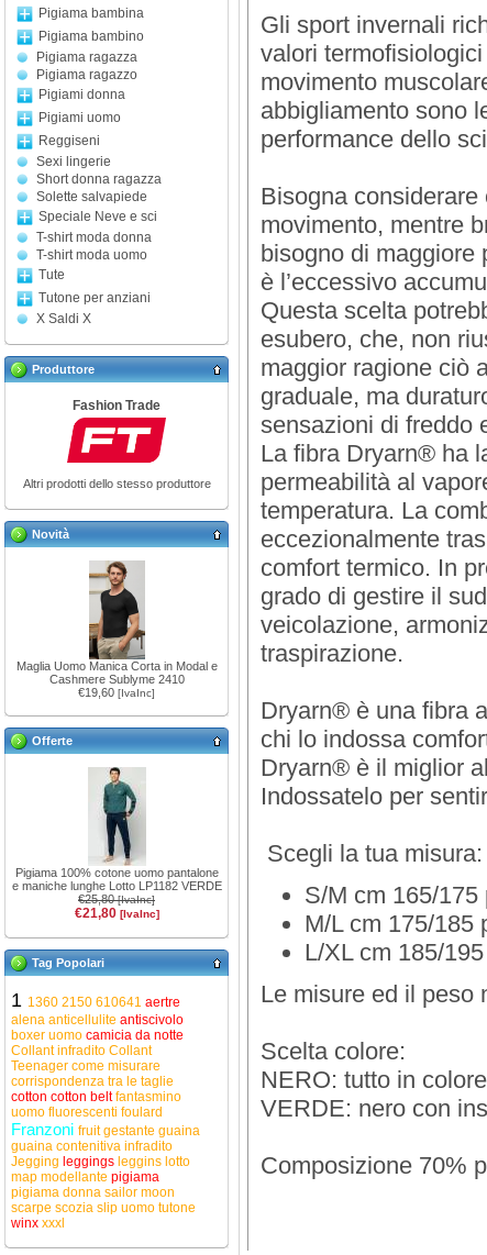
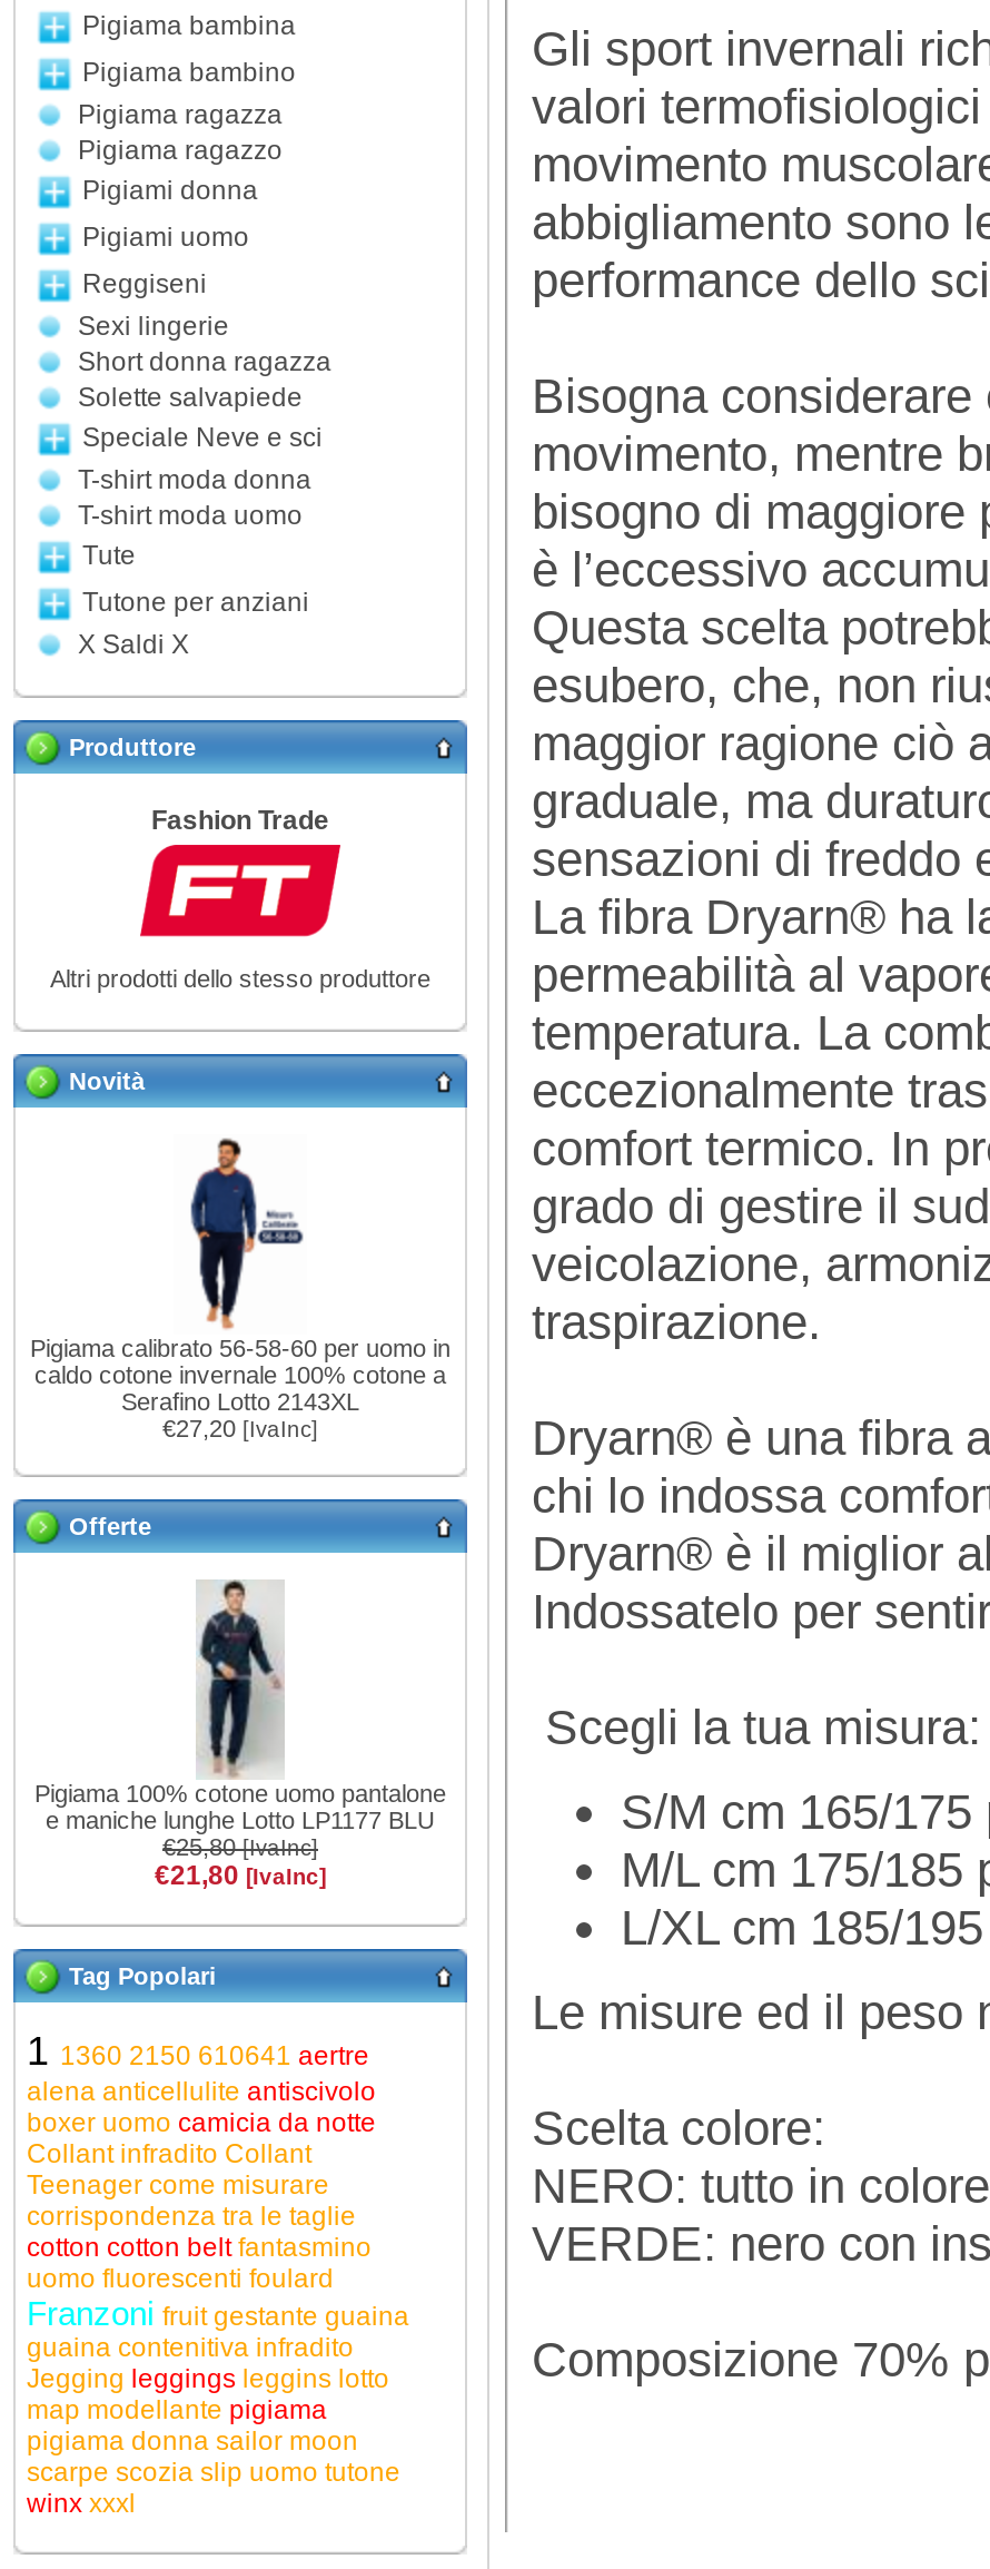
- [image]
- Maglia Uomo Manica Corta in Modal e
- Cashmere Sublyme 2410
- €19,60 [IvaInc]
+ [image]
+ Pigiama calibrato 56-58-60 per uomo in
+ caldo cotone invernale 100% cotone a
+ Serafino Lotto 2143XL
+ €27,20 [IvaInc]

- [image]
- e maniche lunghe Lotto LP1182 VERDE
+ [image]
+ e maniche lunghe Lotto LP1177 BLU
